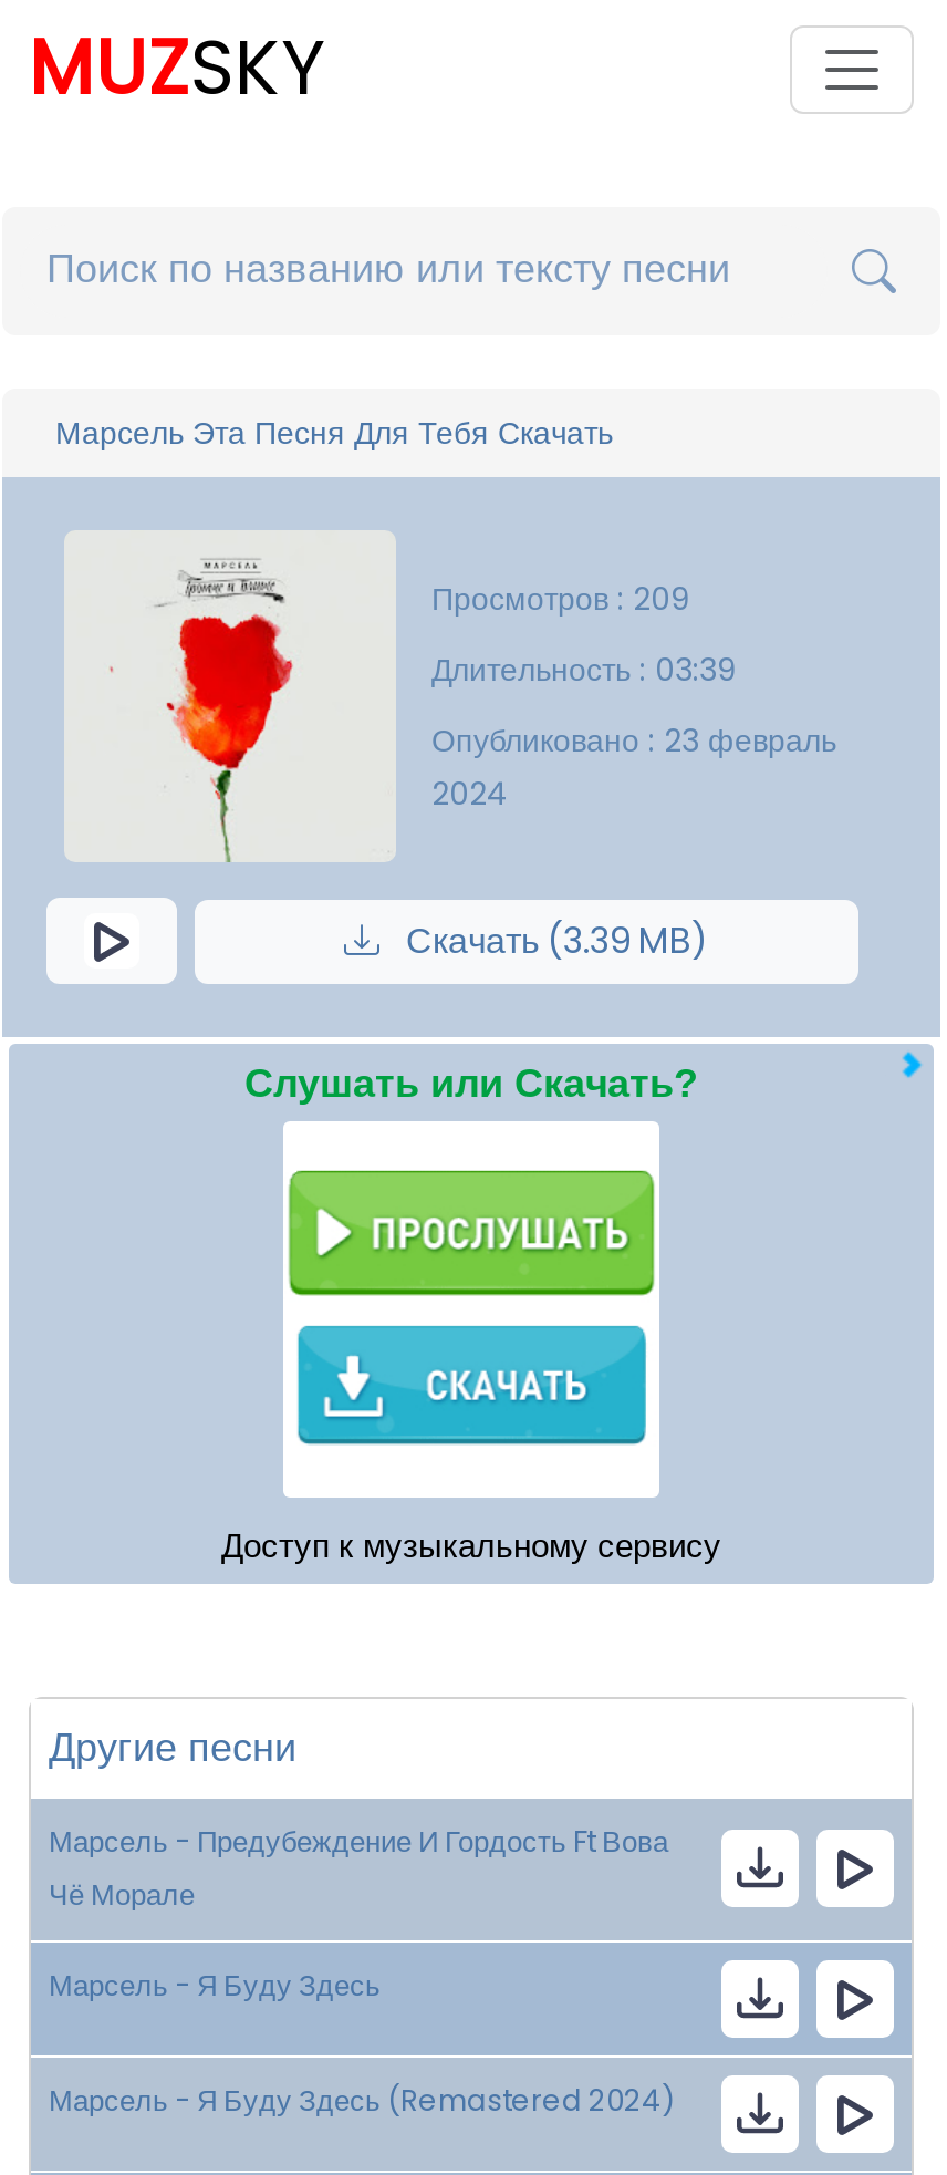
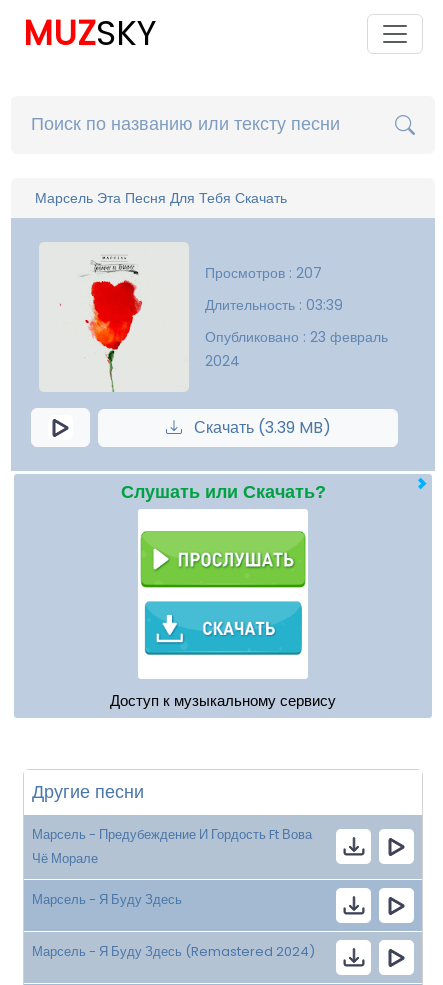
- Просмотров : 209
+ Просмотров : 207
